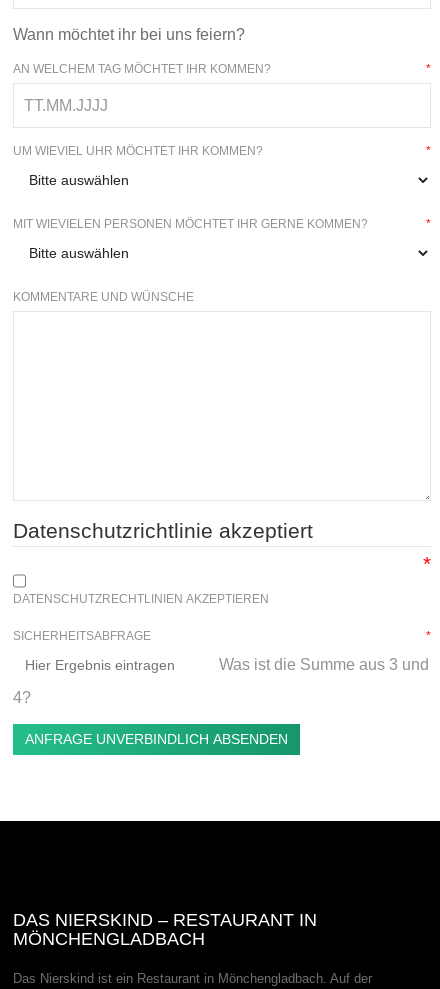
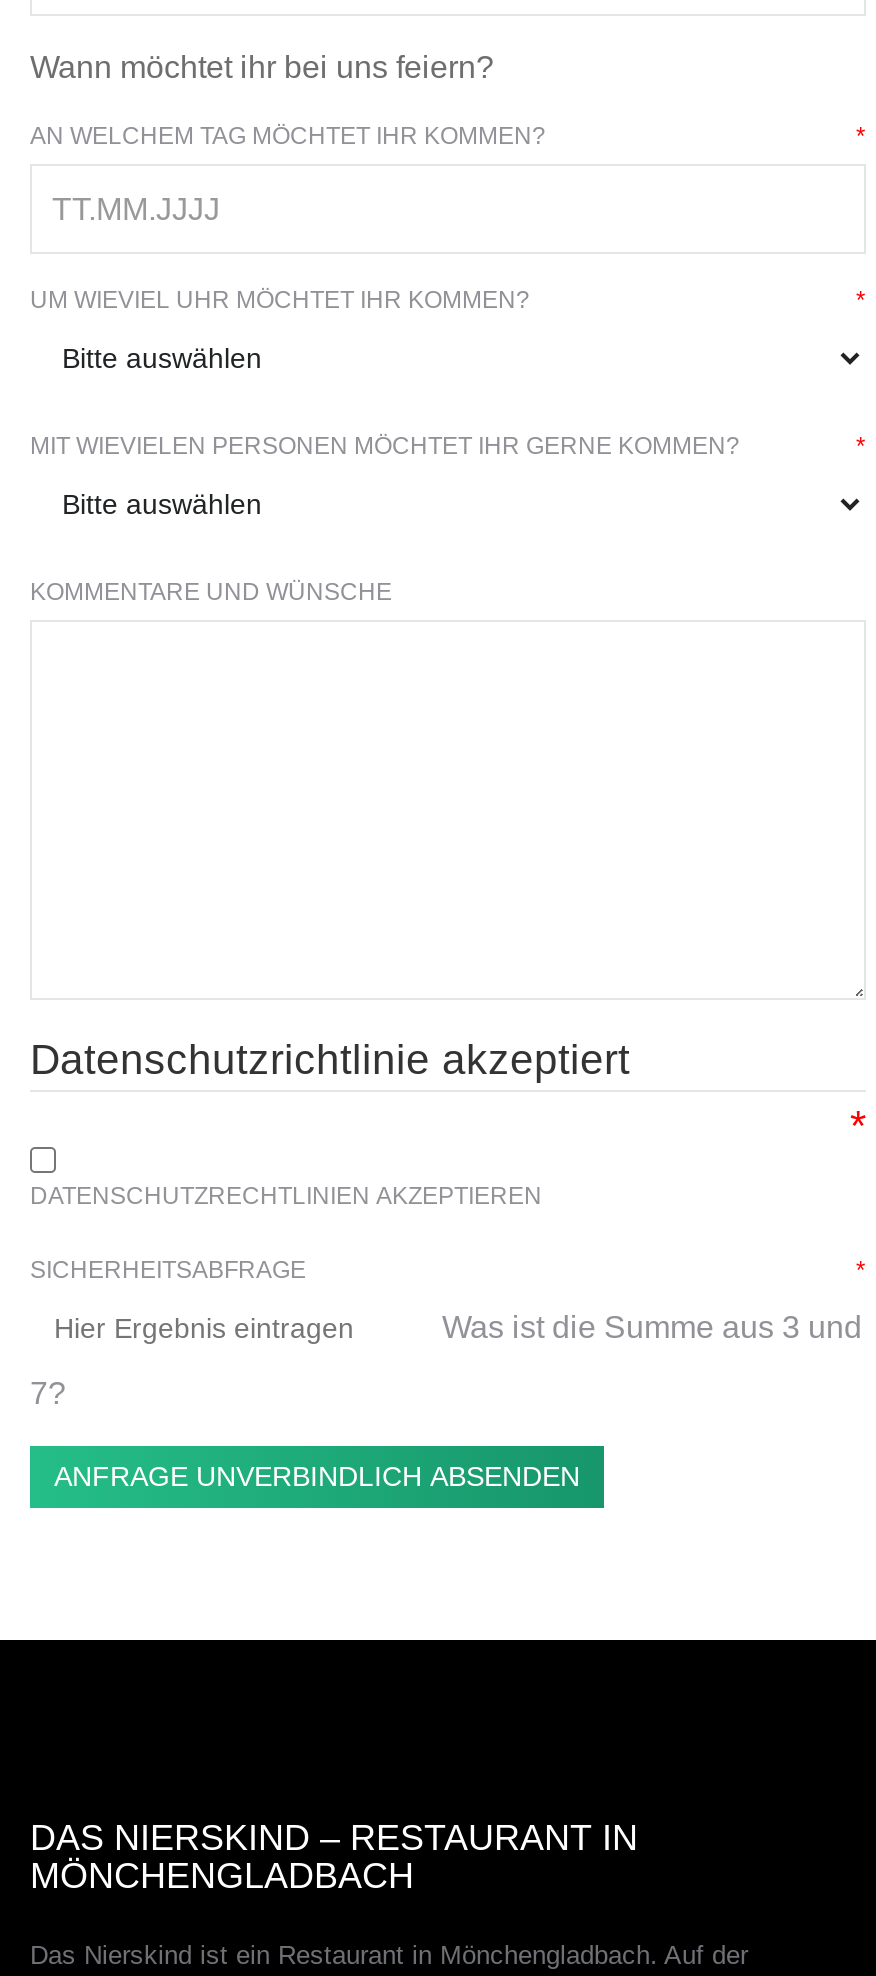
- 4?
+ 7?
